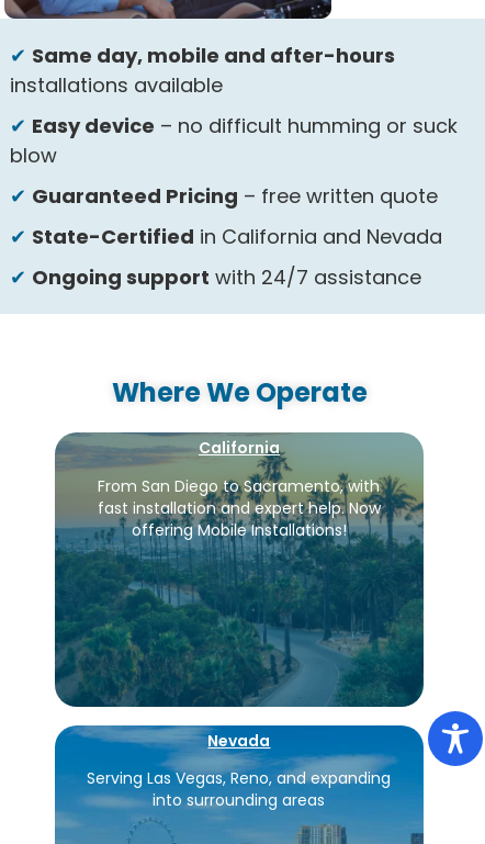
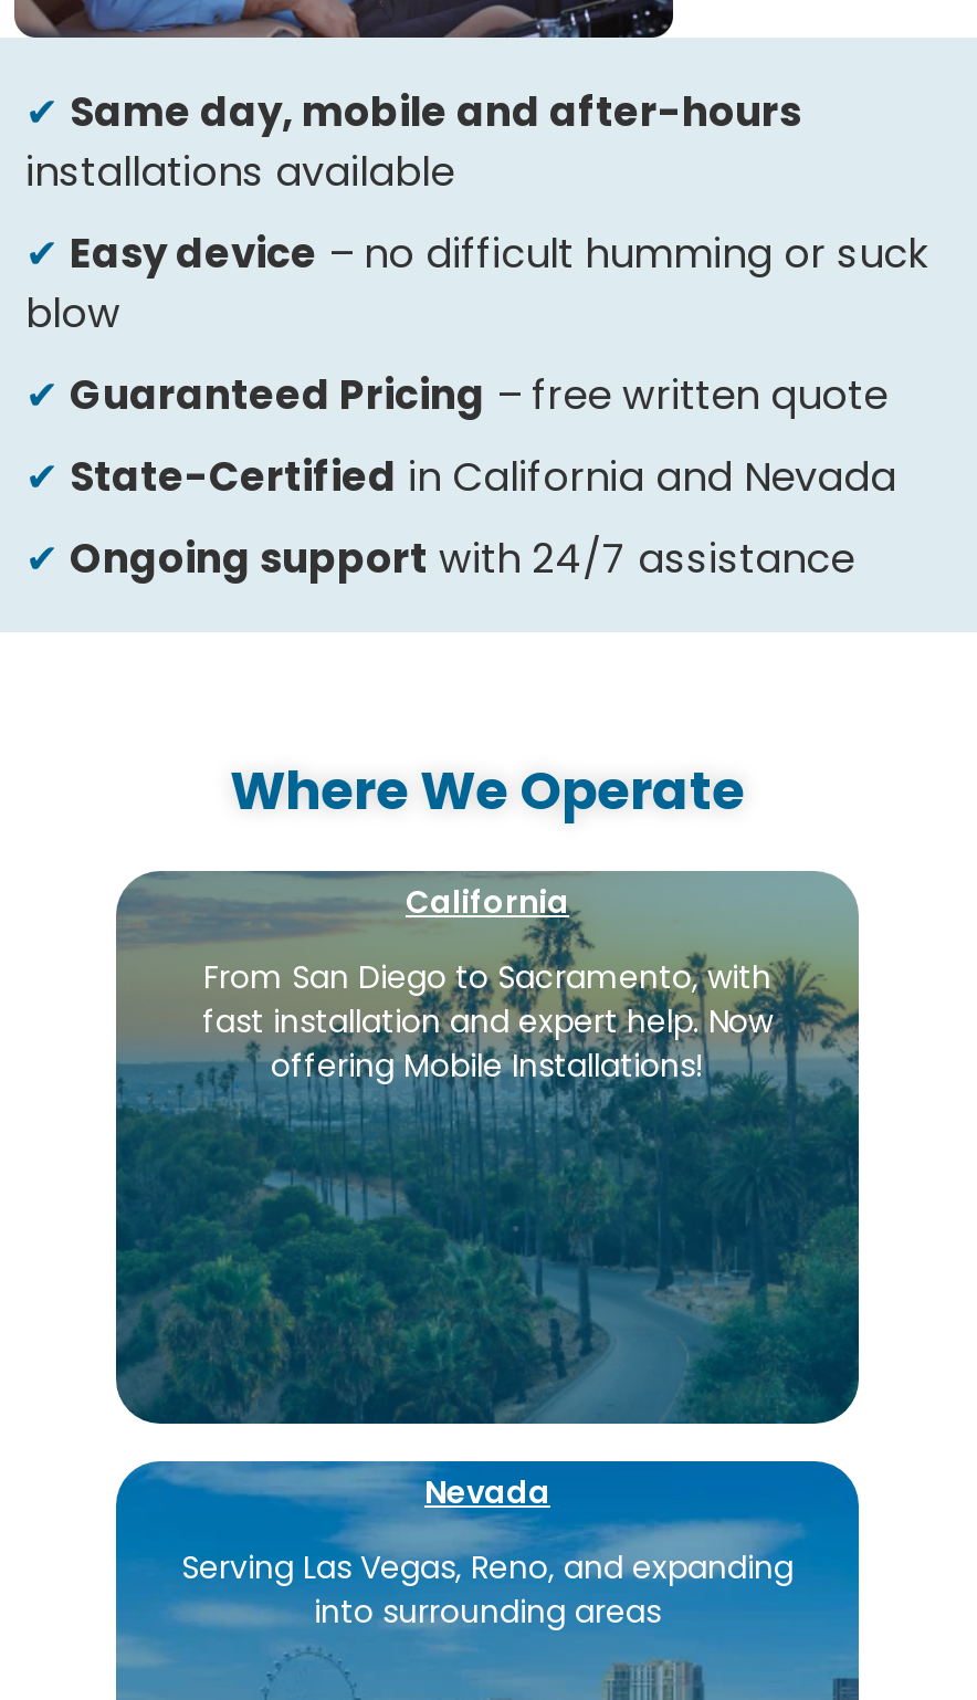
- [image]
